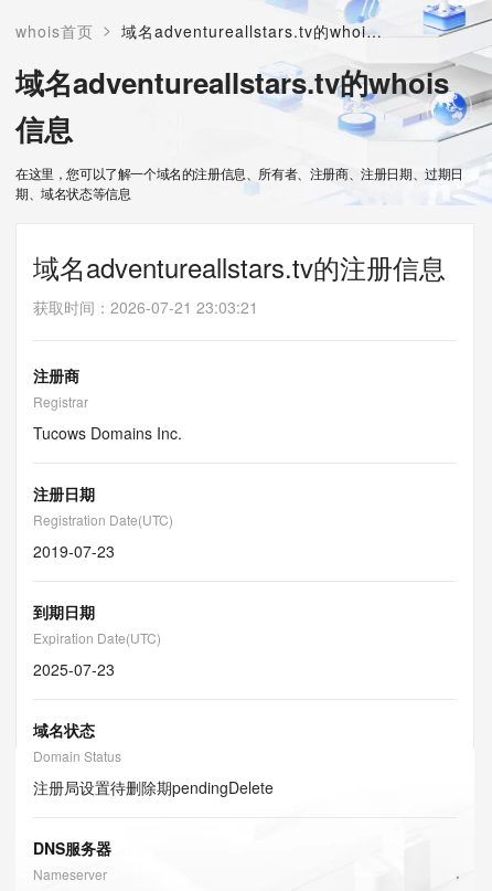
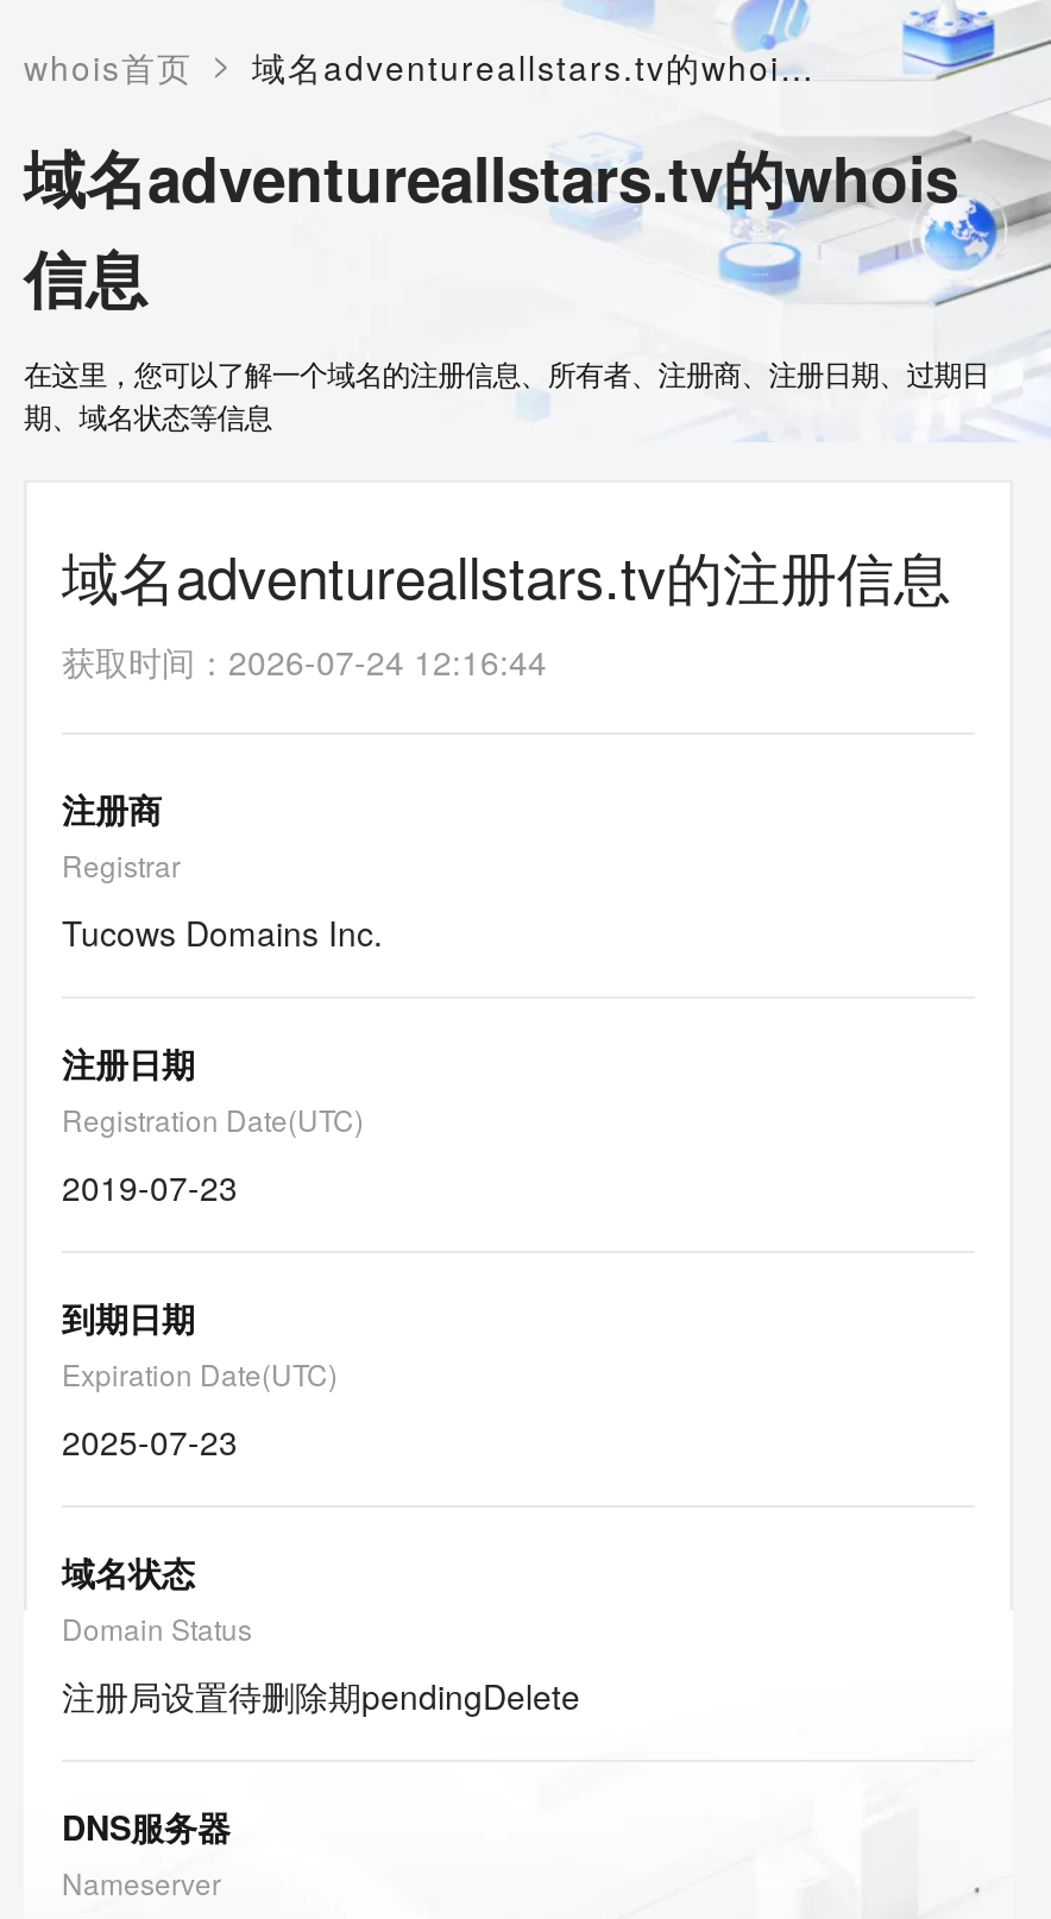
- 获取时间：2026-07-21 23:03:21
+ 获取时间：2026-07-24 12:16:44
